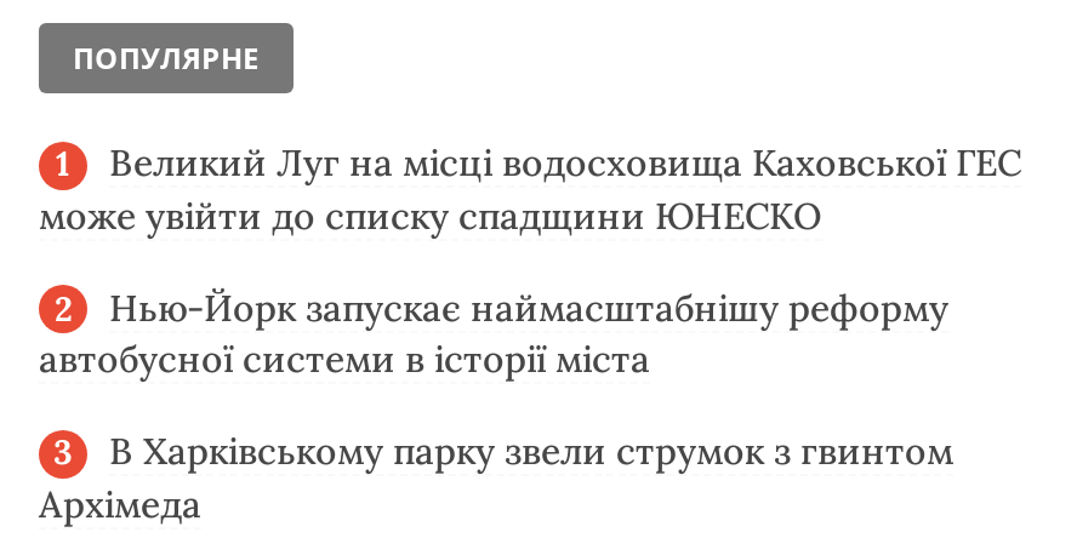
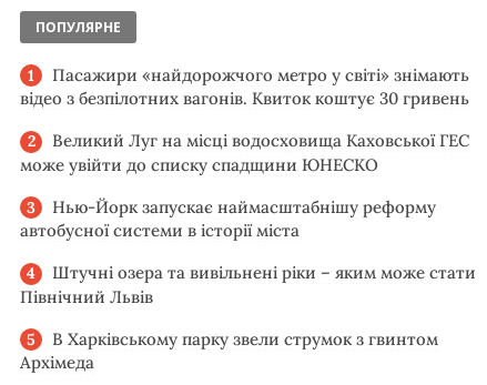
+ Пасажири «найдорожчого метро у світі» знімають
+ відео з безпілотних вагонів. Квиток коштує 30 гривень

+ Штучні озера та вивільнені ріки – яким може стати
+ Північний Львів
